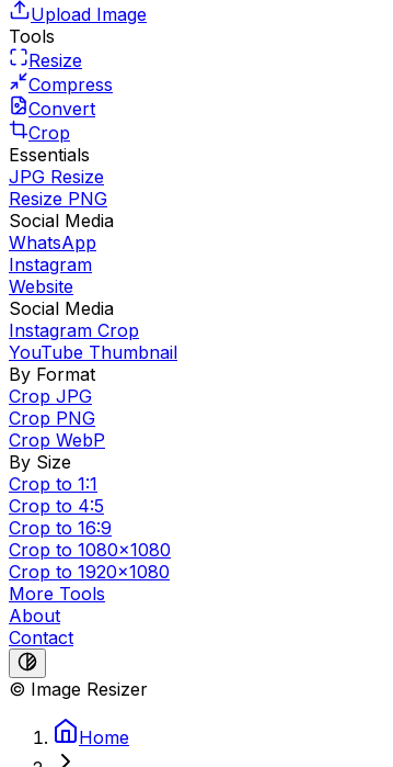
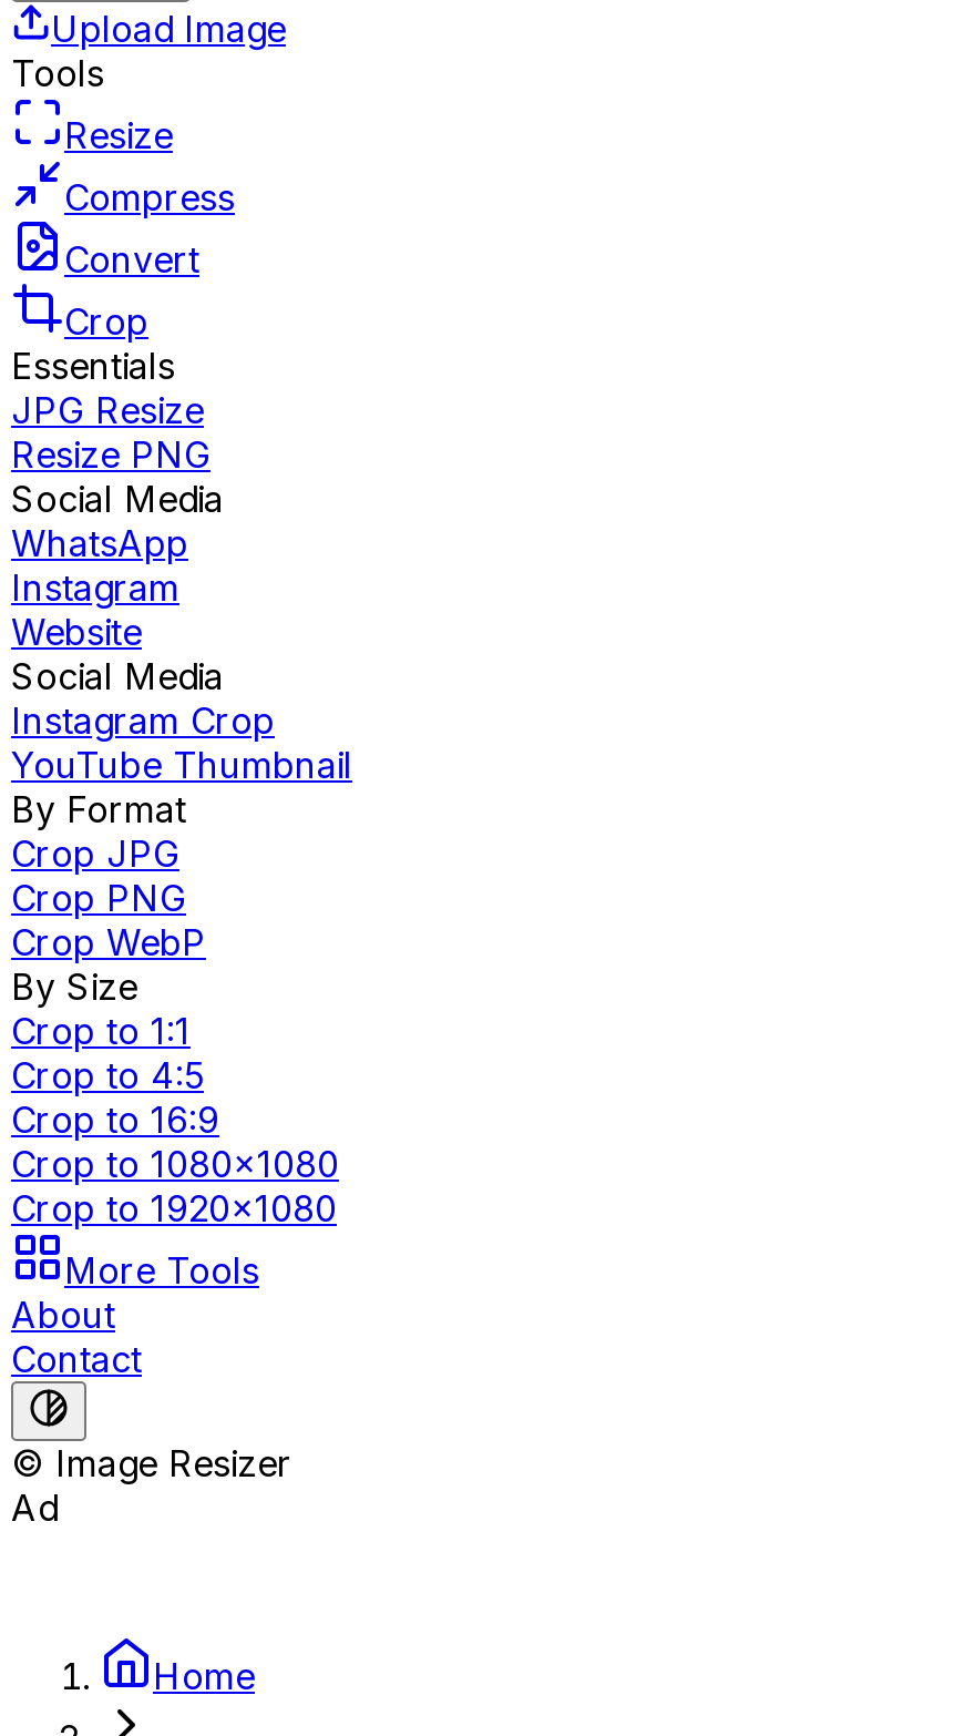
+ Ad
